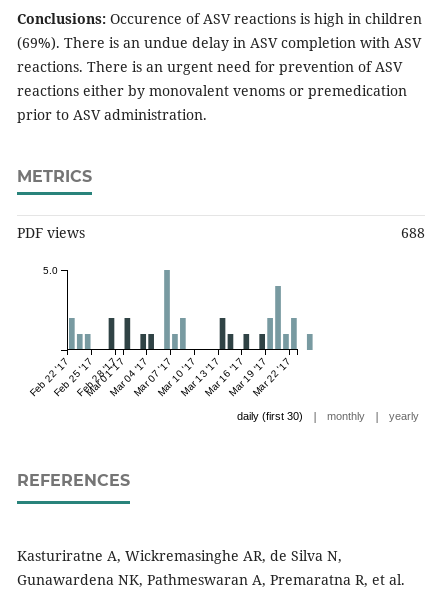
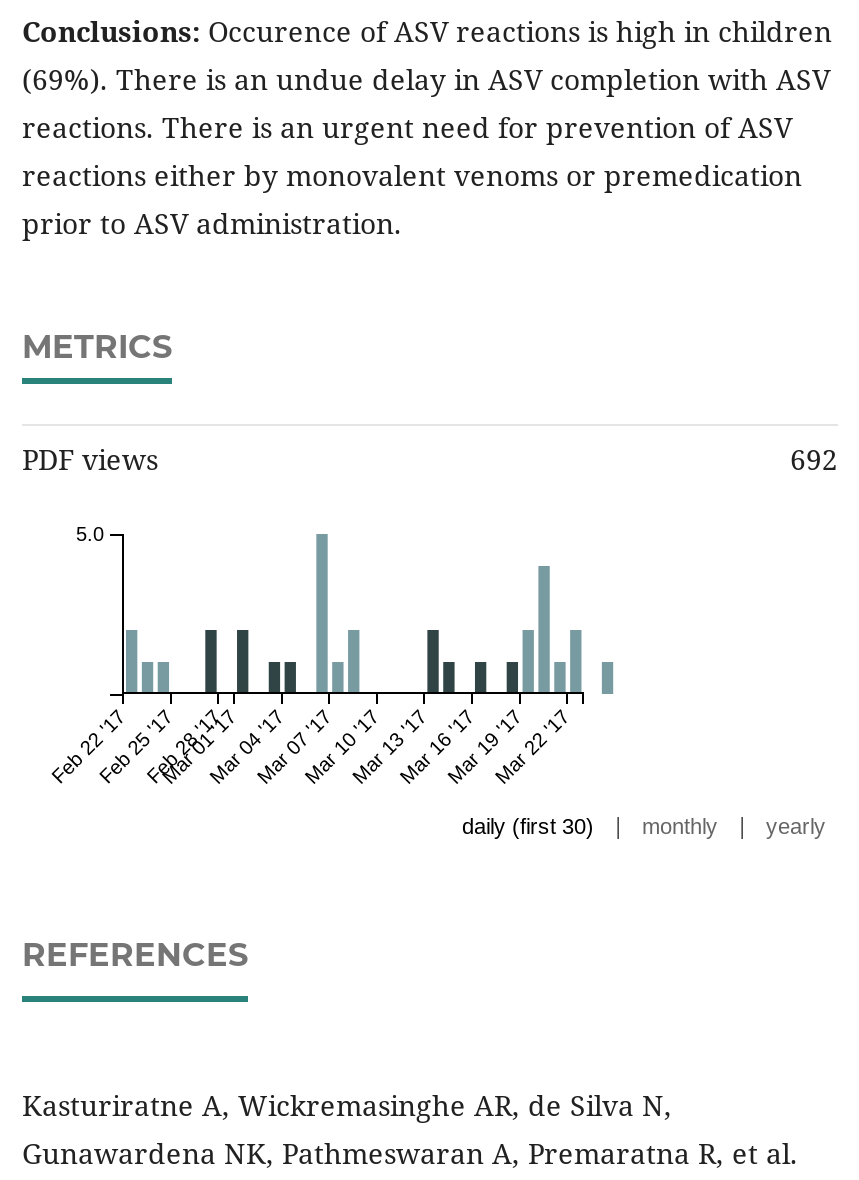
- 688
+ 692
